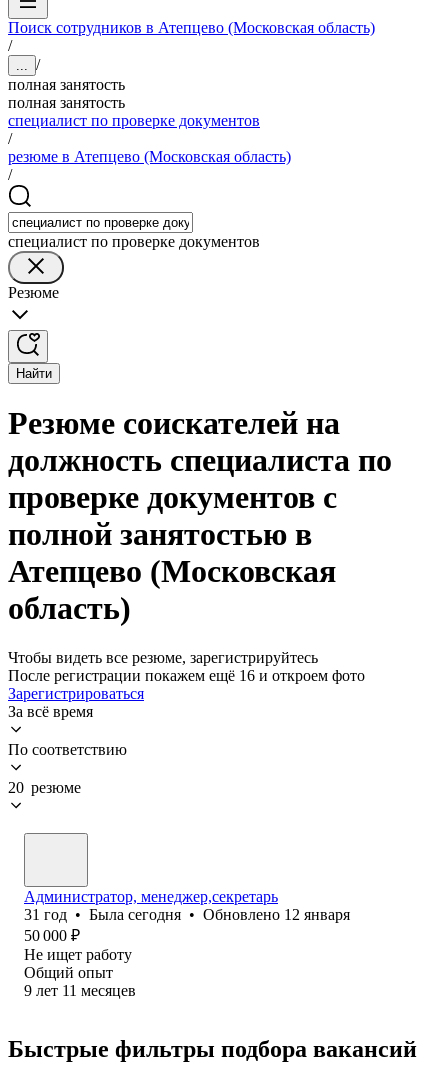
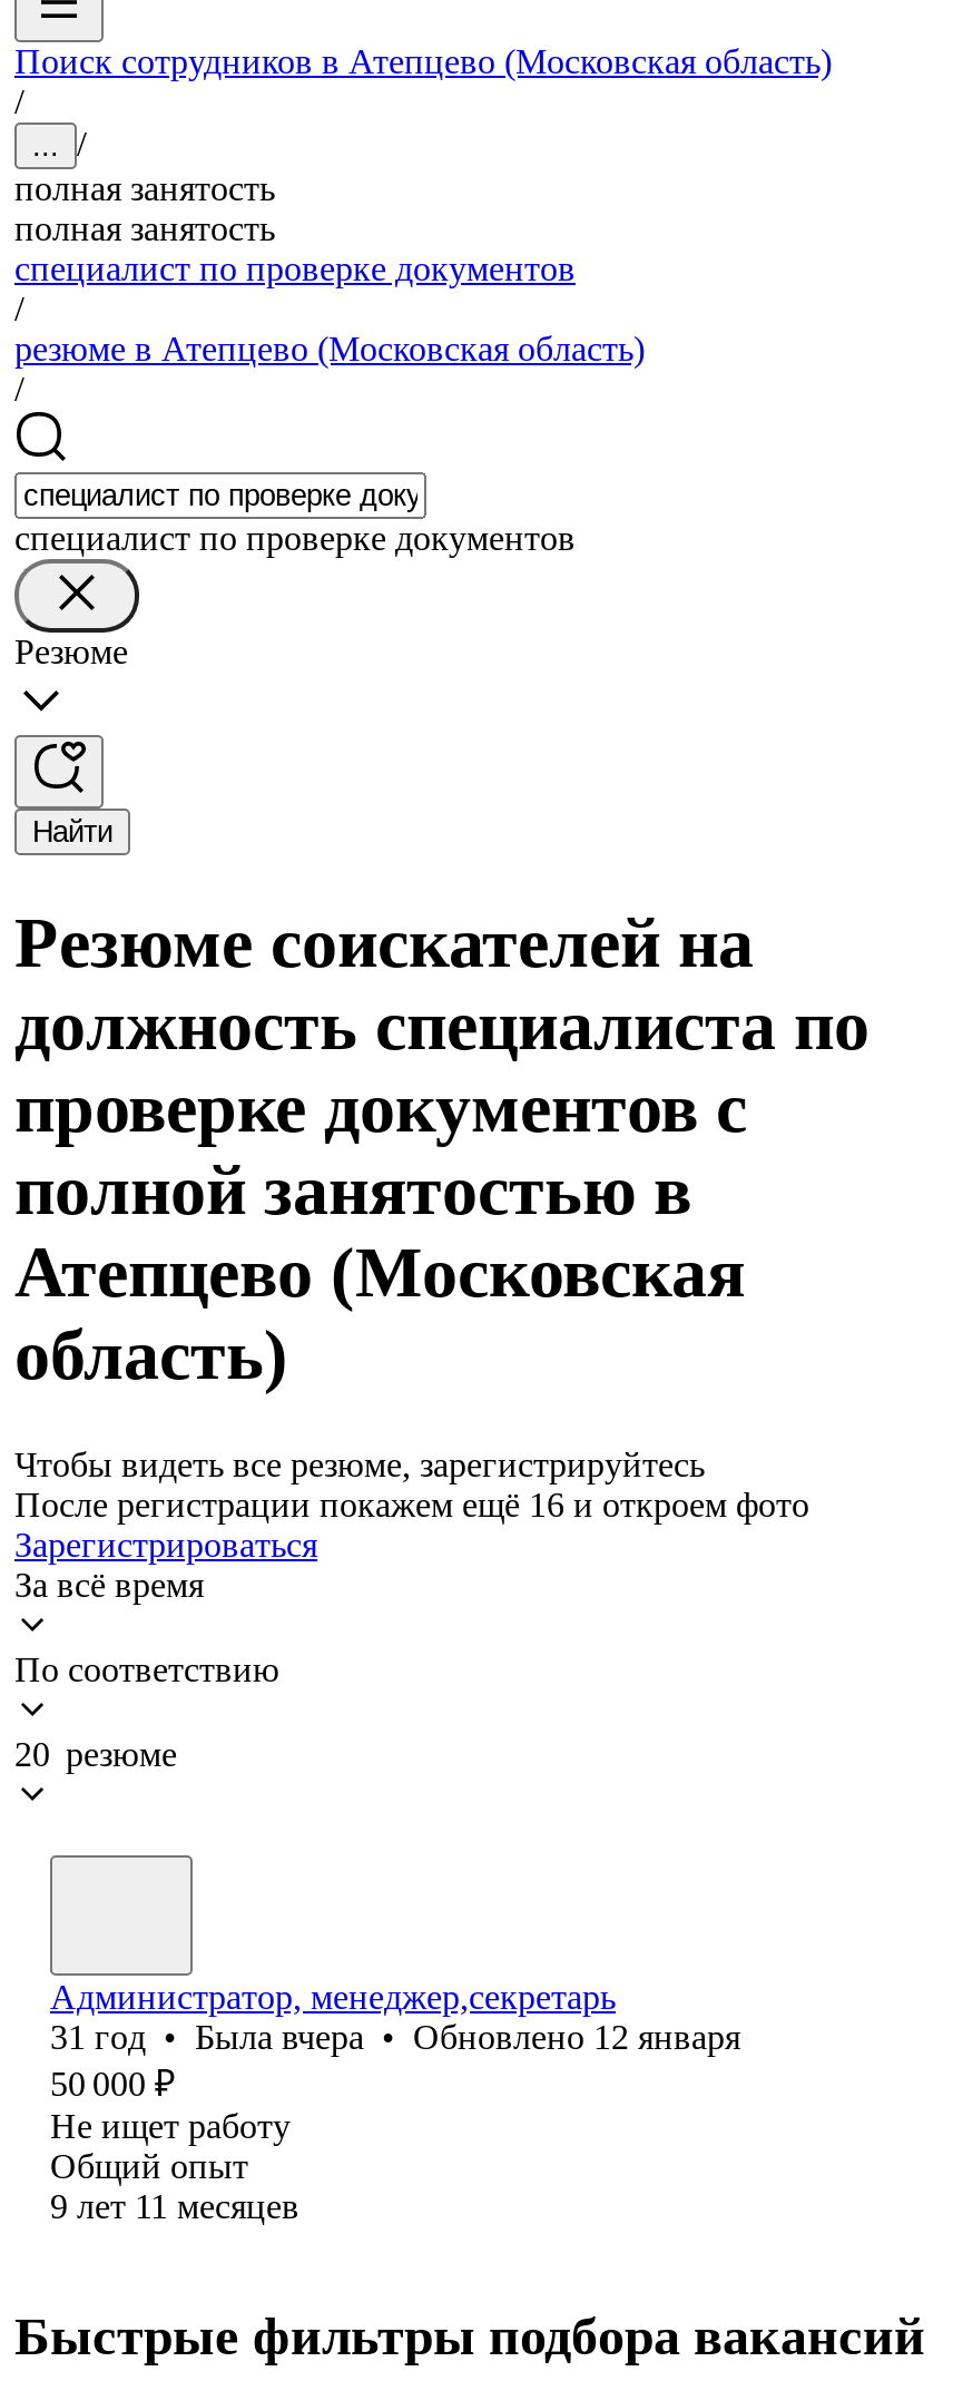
- 31 год • Была сегодня • Обновлено12 января
+ 31 год • Была вчера • Обновлено12 января
